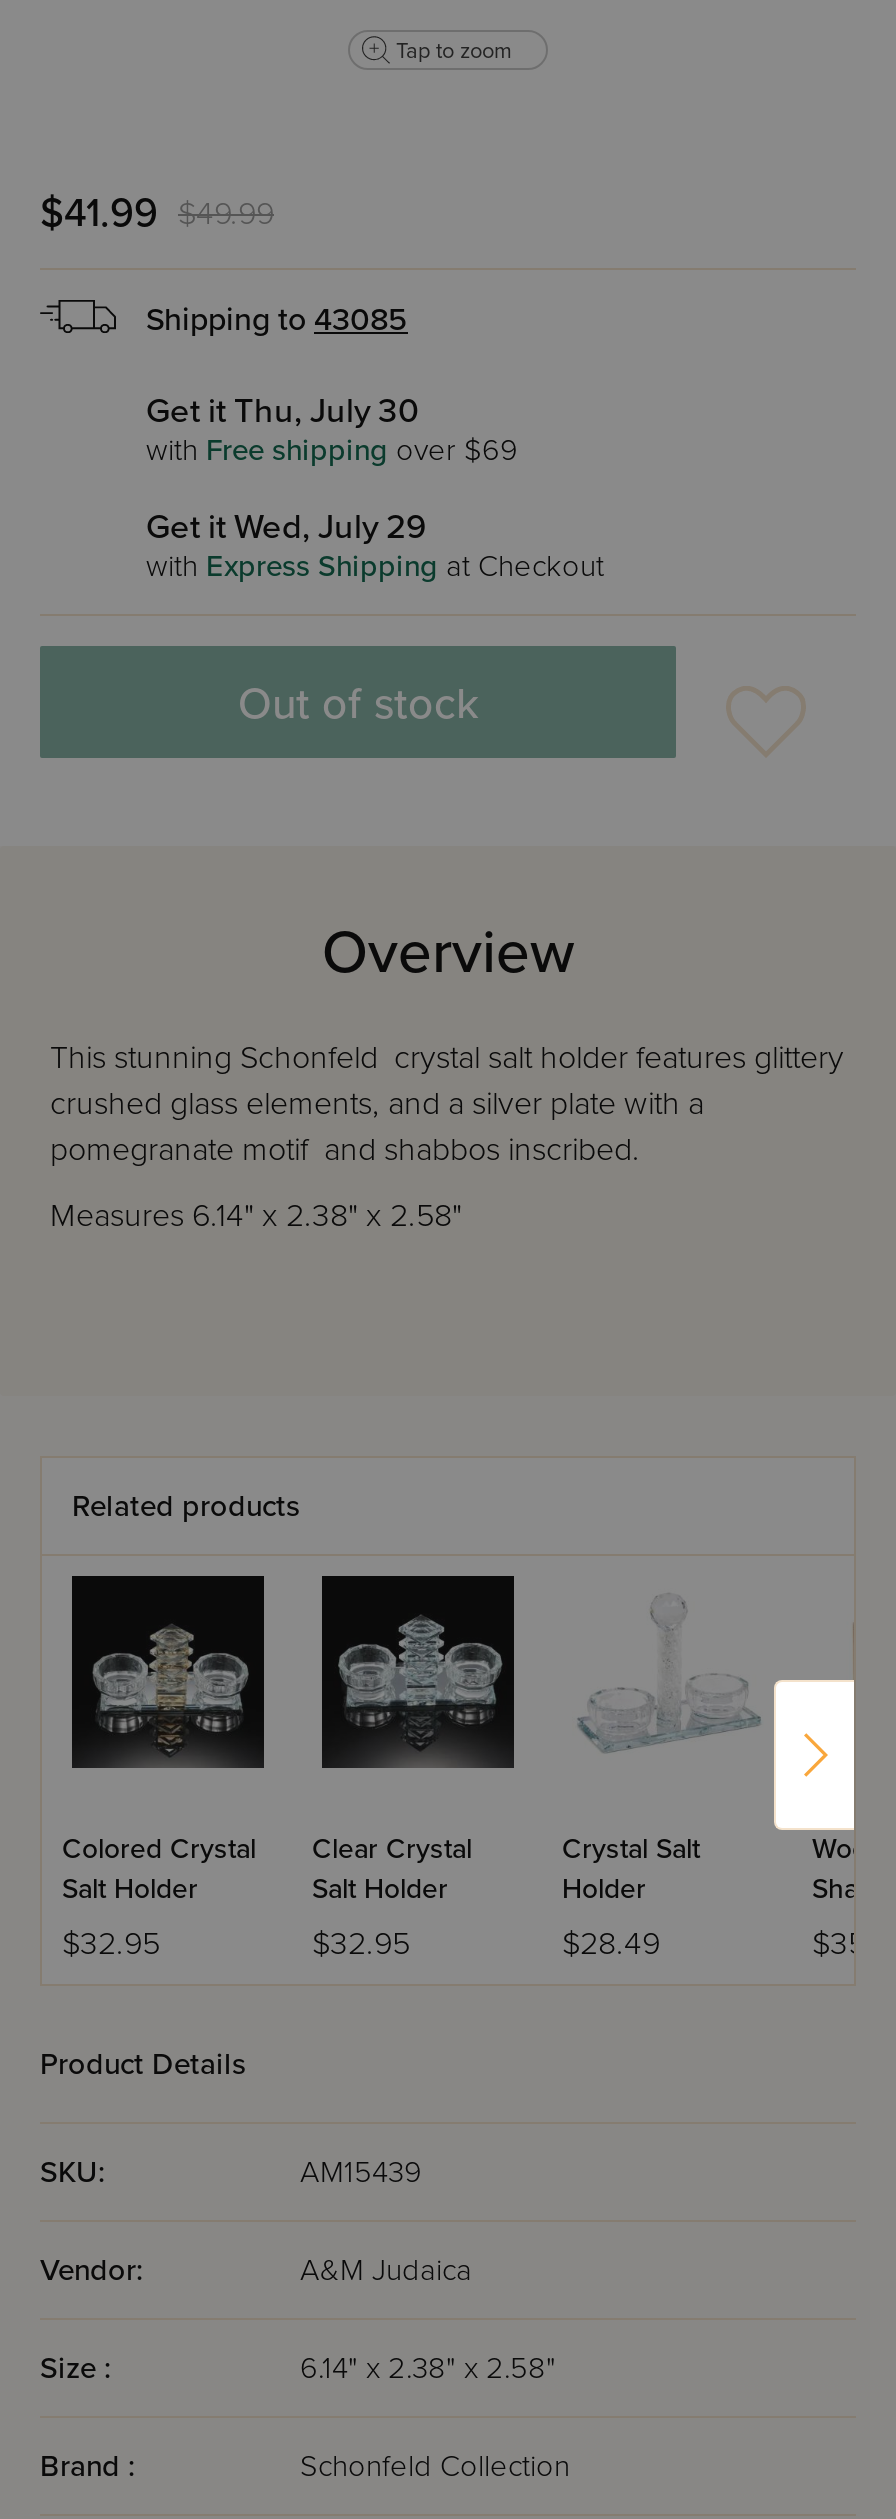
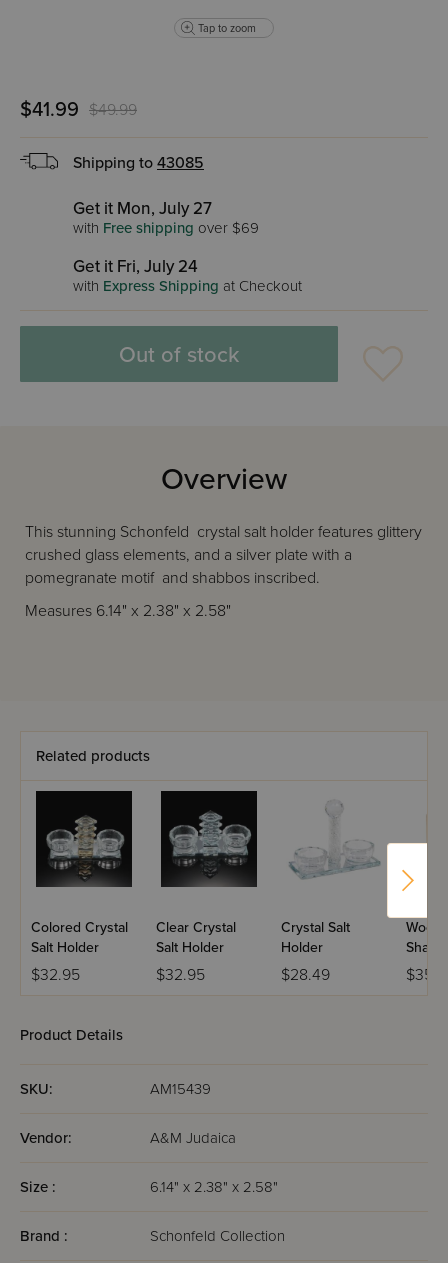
- Get it Thu, July 30
+ Get it Mon, July 27

- Get it Wed, July 29
+ Get it Fri, July 24
